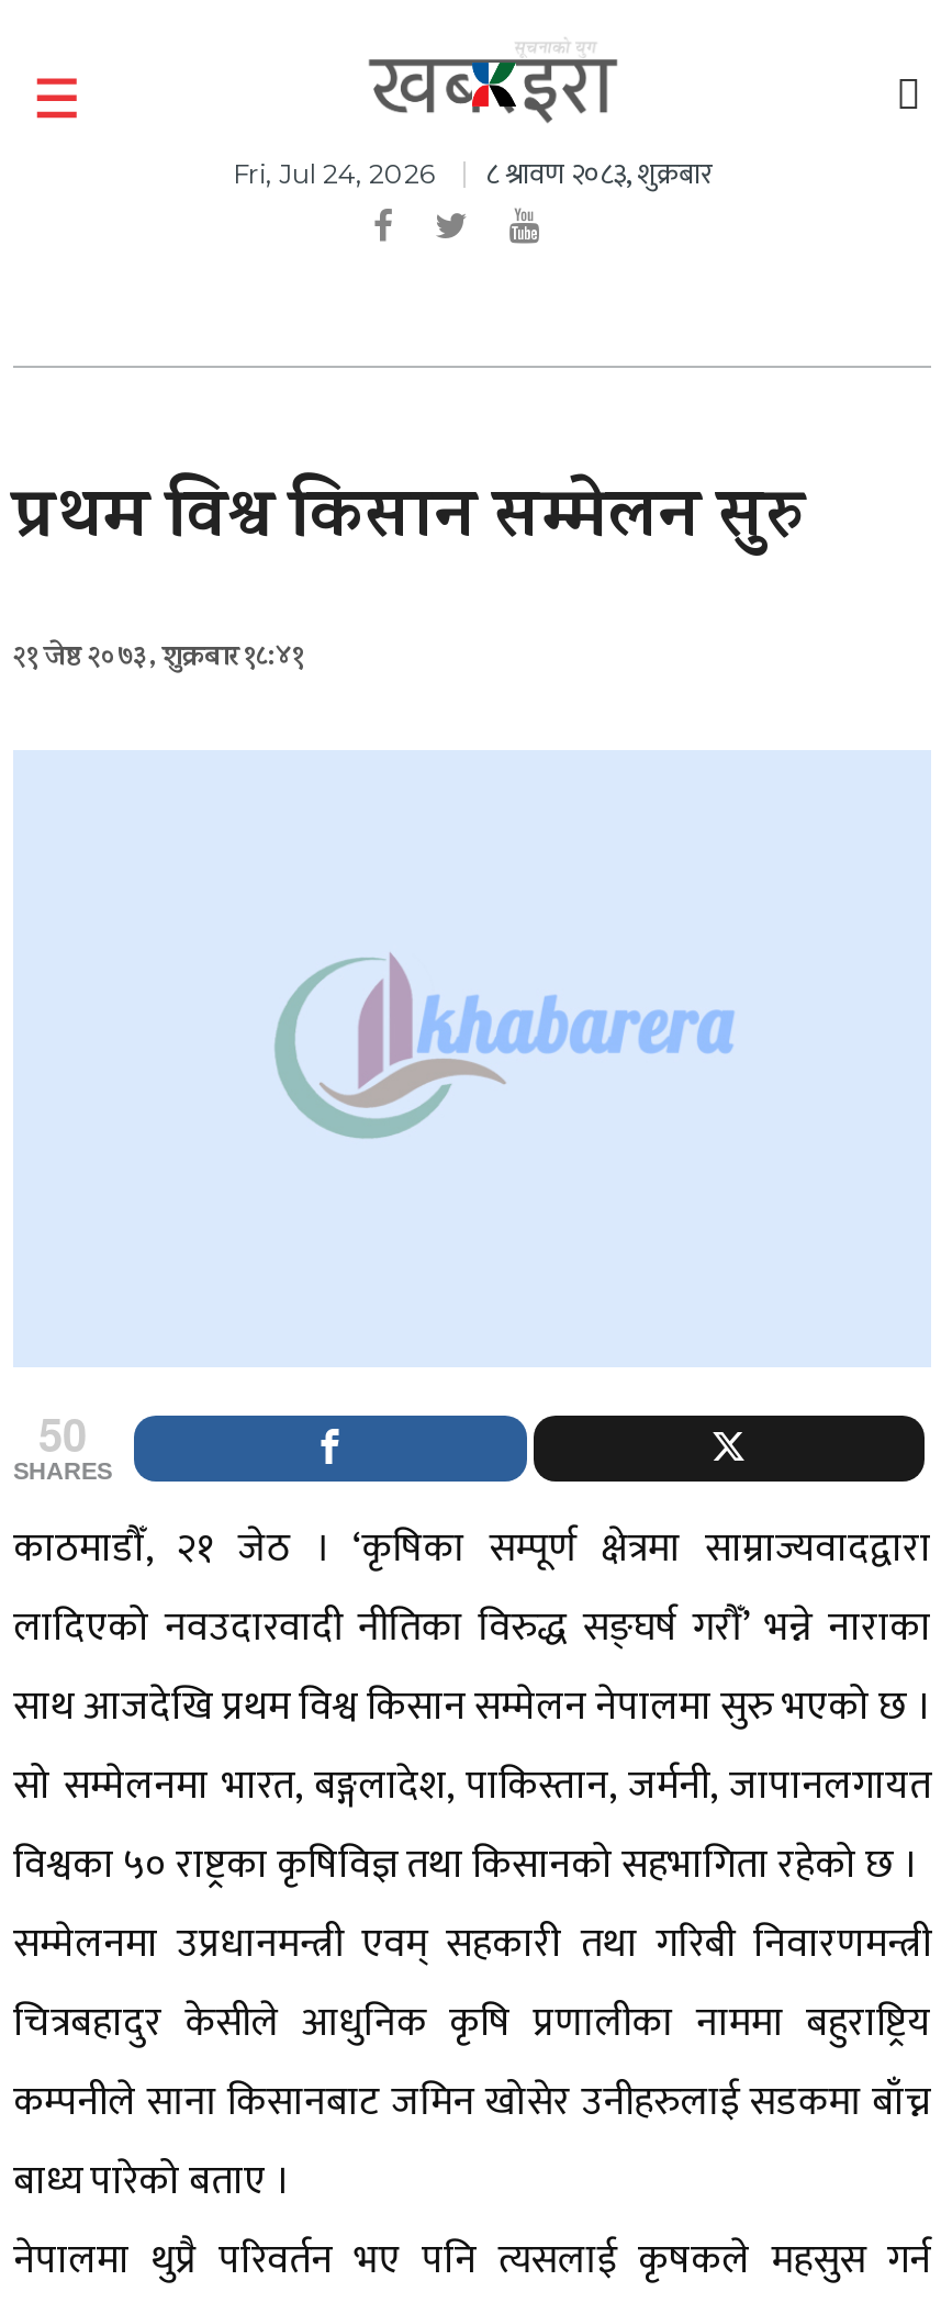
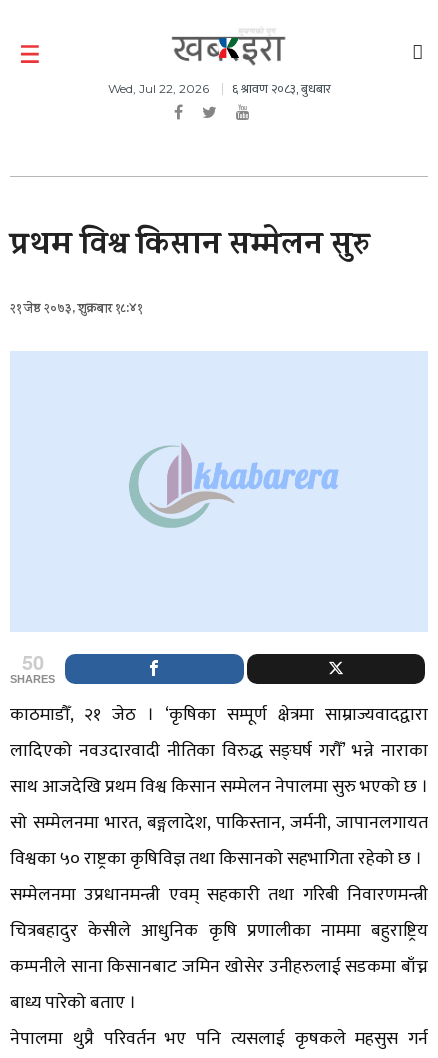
- Fri, Jul 24, 2026
+ Wed, Jul 22, 2026

- ८ श्रावण २०८३, शुक्रबार
+ ६ श्रावण २०८३, बुधबार
